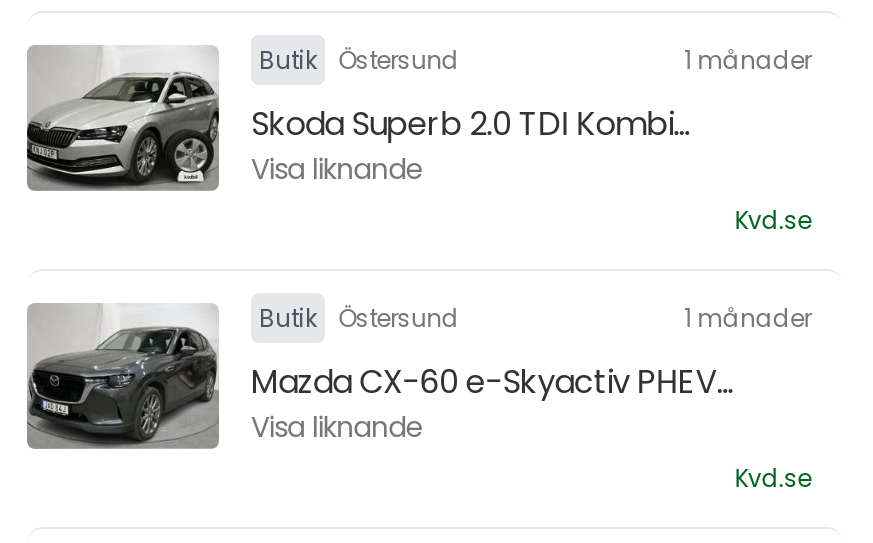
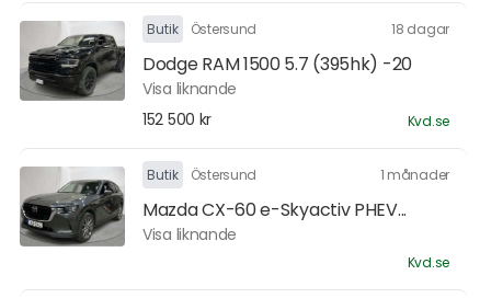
- 1 månader
+ 18 dagar

- [image]
- Skoda Superb 2.0 TDI Kombi...
+ [image]
+ Dodge RAM 1500 5.7 (395hk) -20

+ 152 500 kr
